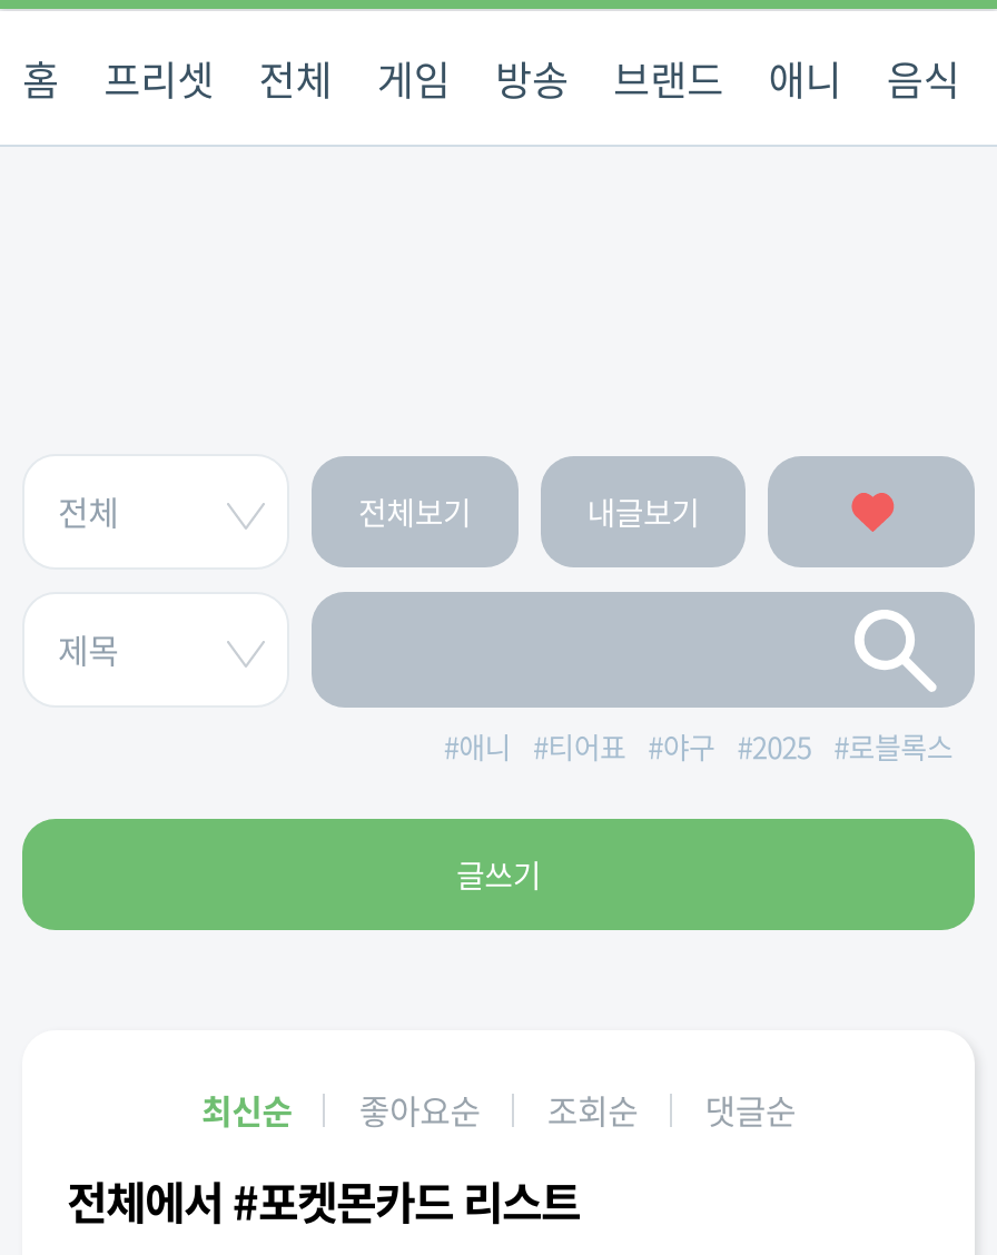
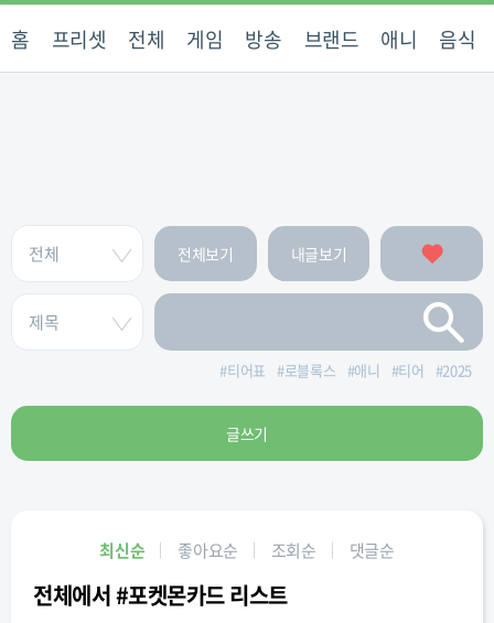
- #애니 #티어표 #야구 #2025 #로블록스
+ #티어표 #로블록스 #애니 #티어 #2025
